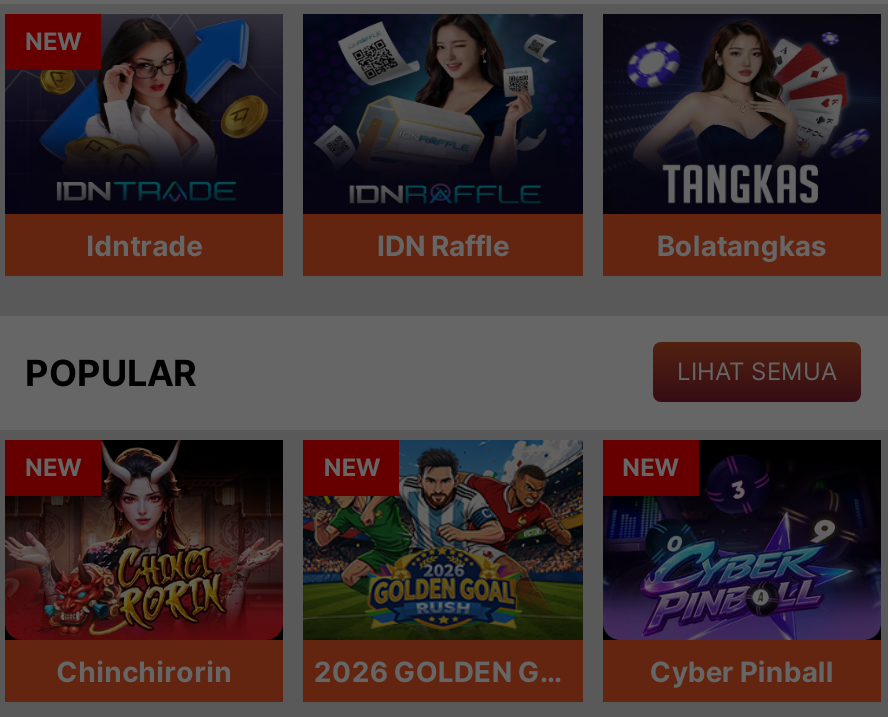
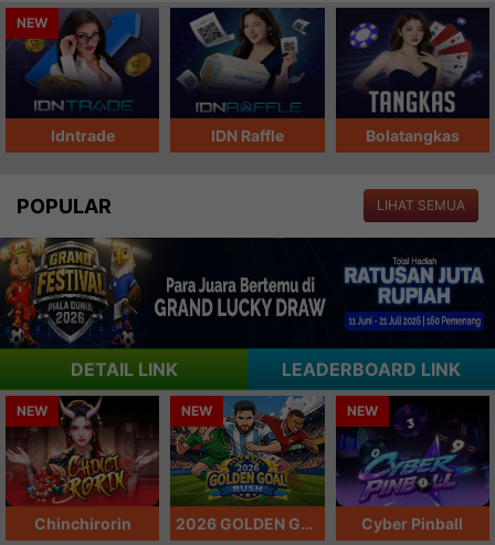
+ [image]
+ DETAIL LINK
+ LEADERBOARD LINK
